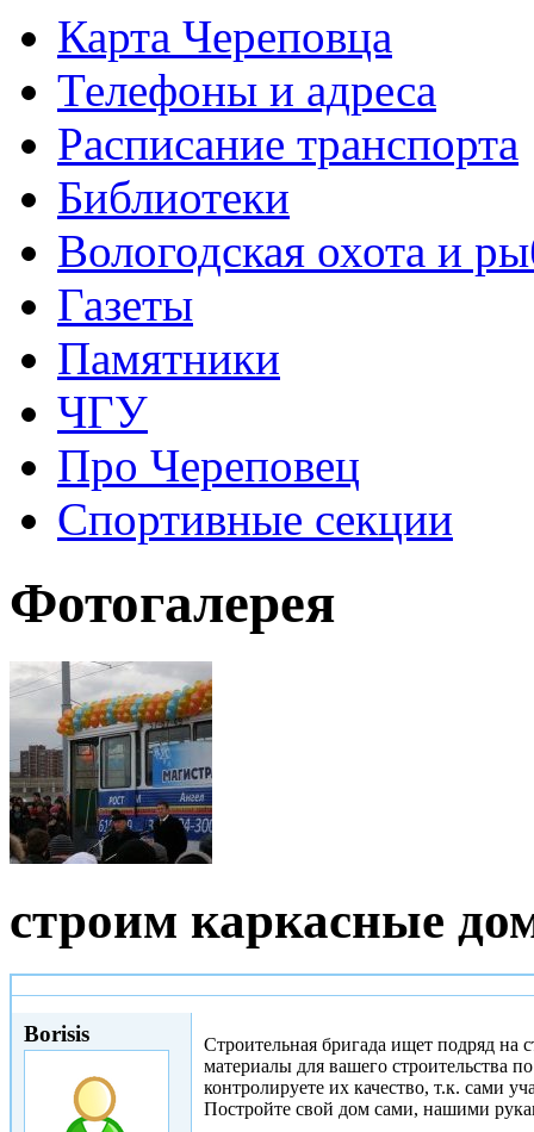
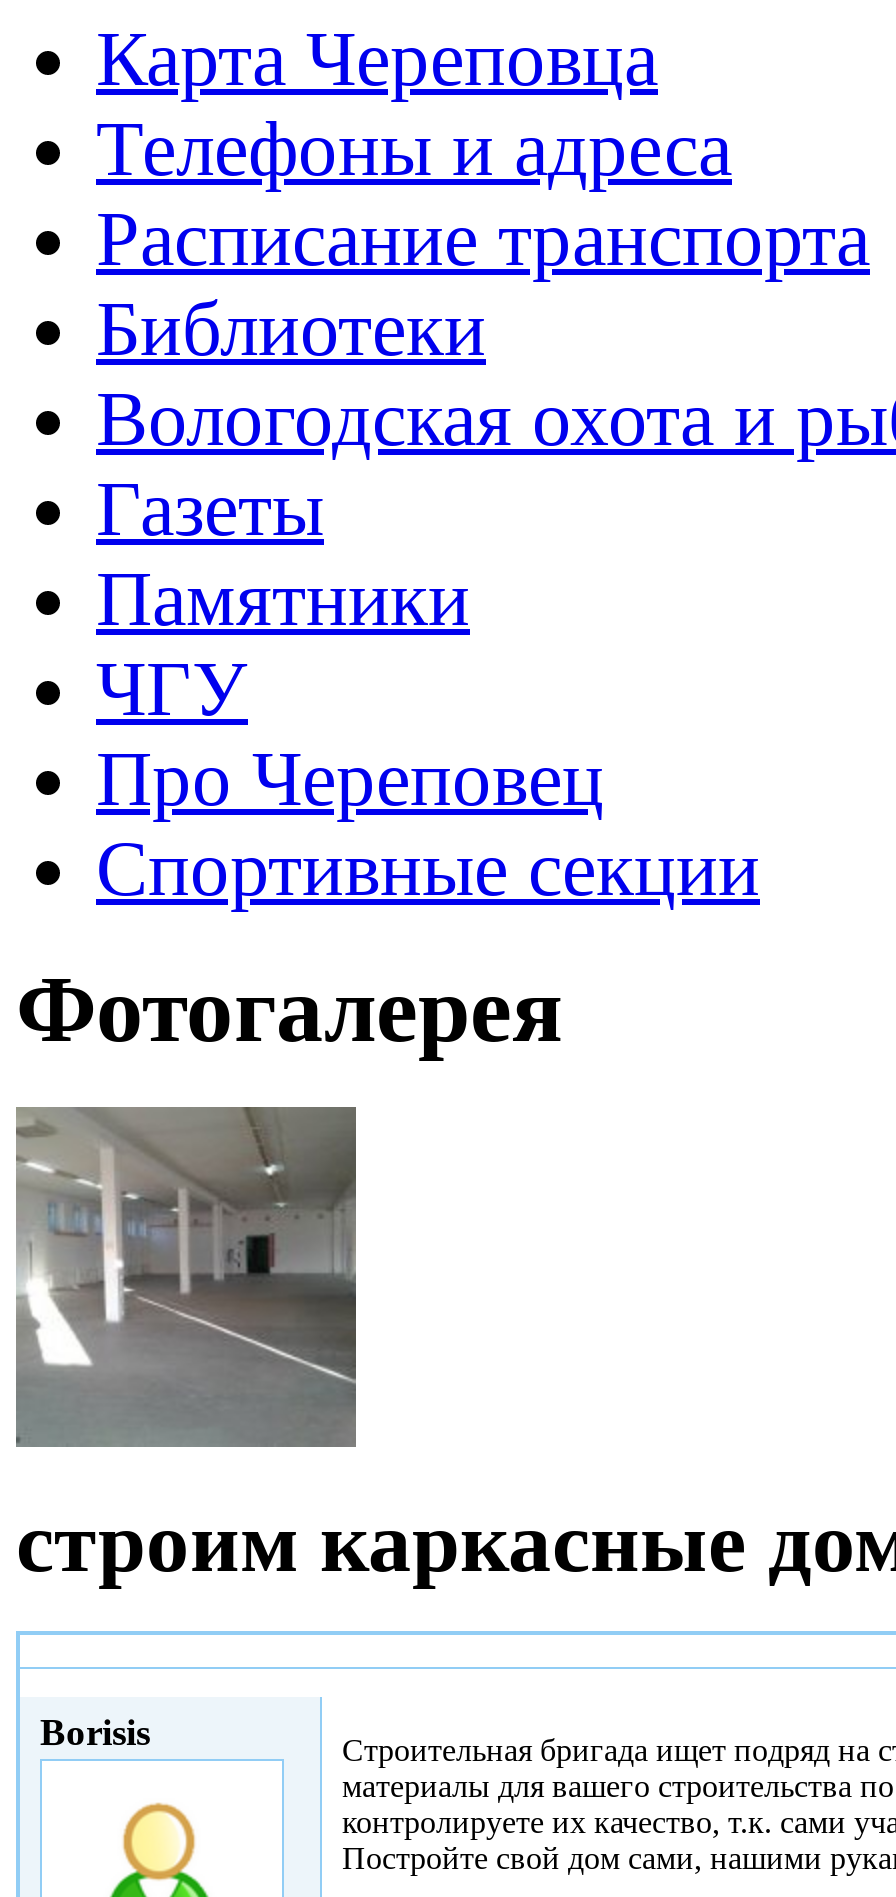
- [image]
+ [image]
